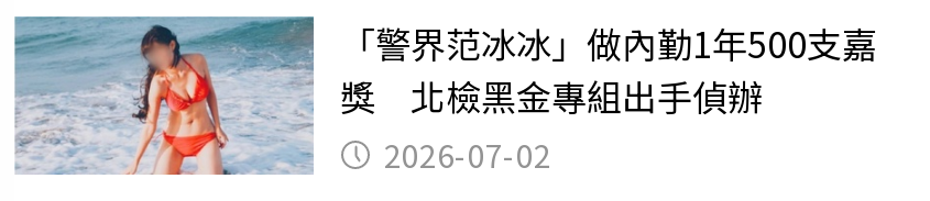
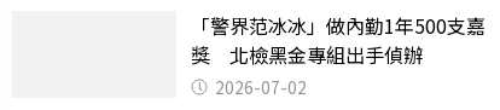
- [image]
